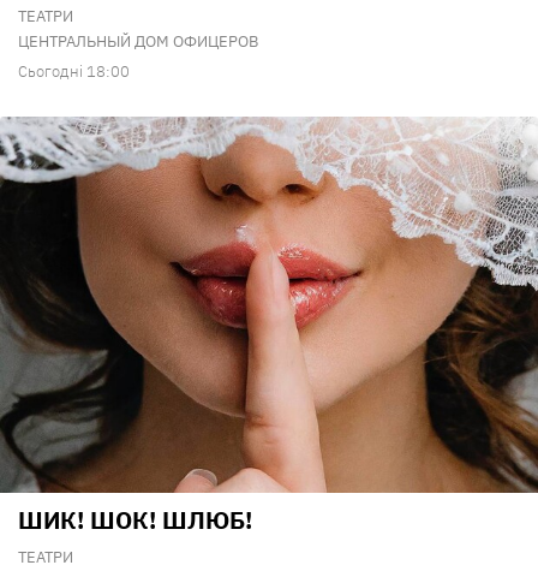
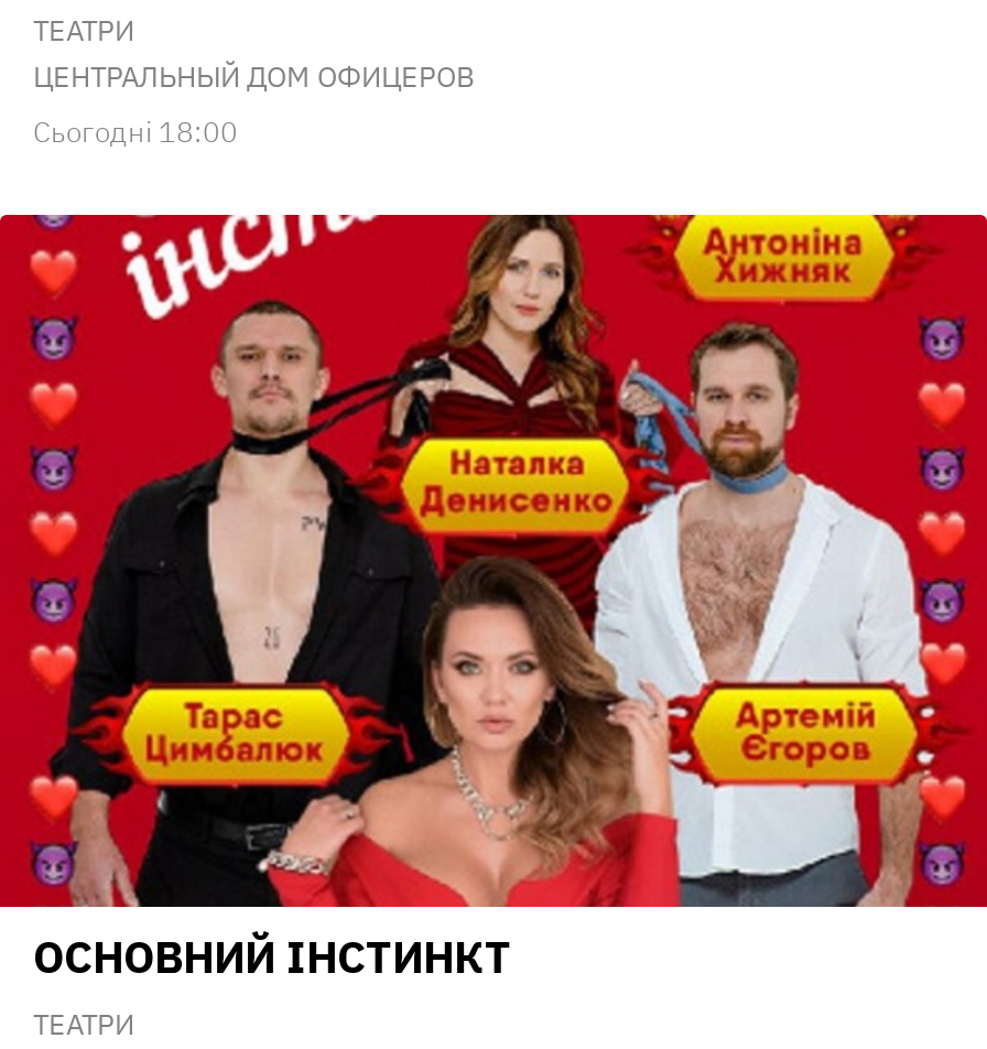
- [image]
- ШИК! ШОК! ШЛЮБ!
+ [image]
+ ОСНОВНИЙ ІНСТИНКТ
